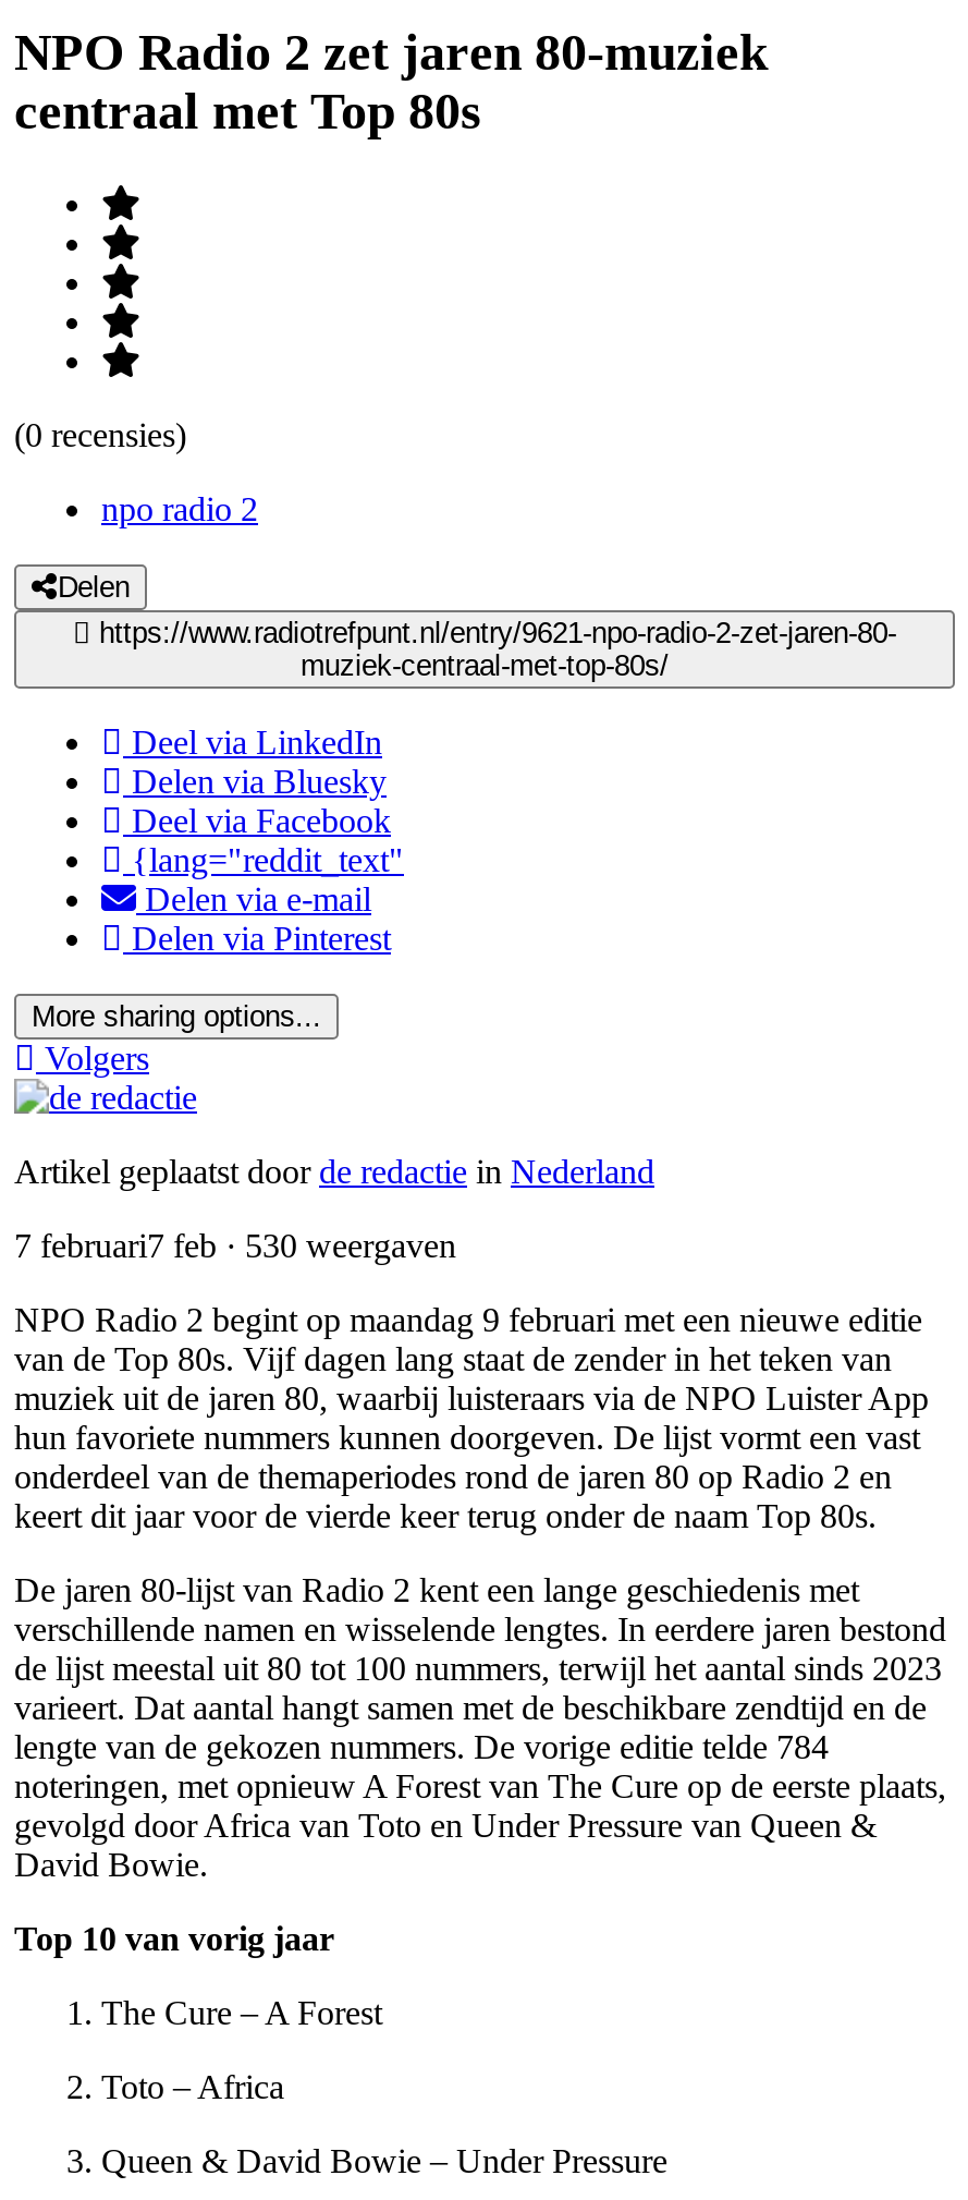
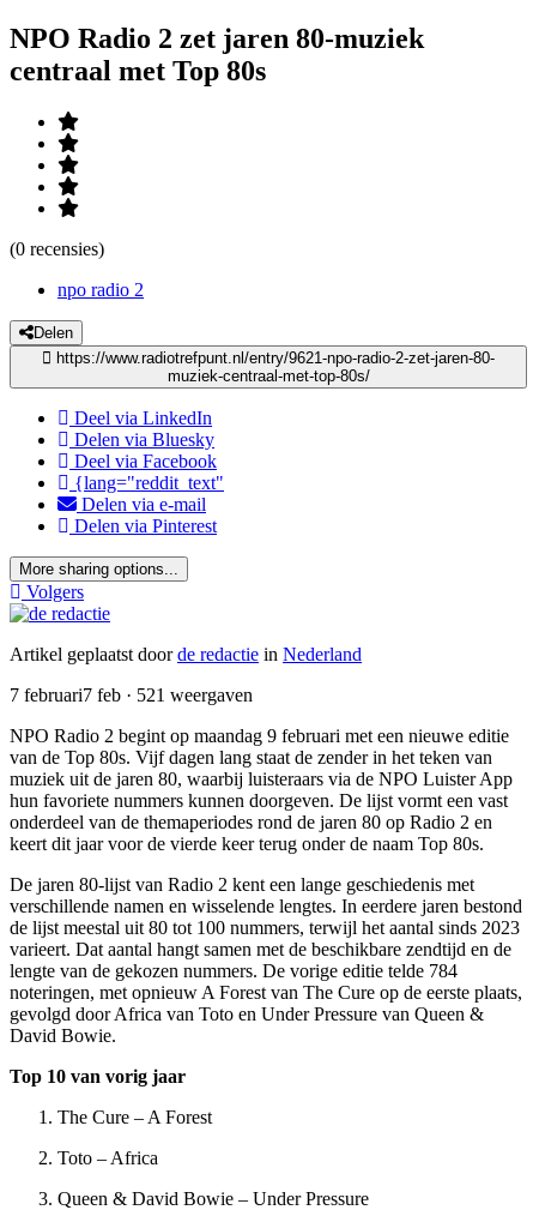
- 7 februari7 feb · 530 weergaven
+ 7 februari7 feb · 521 weergaven
